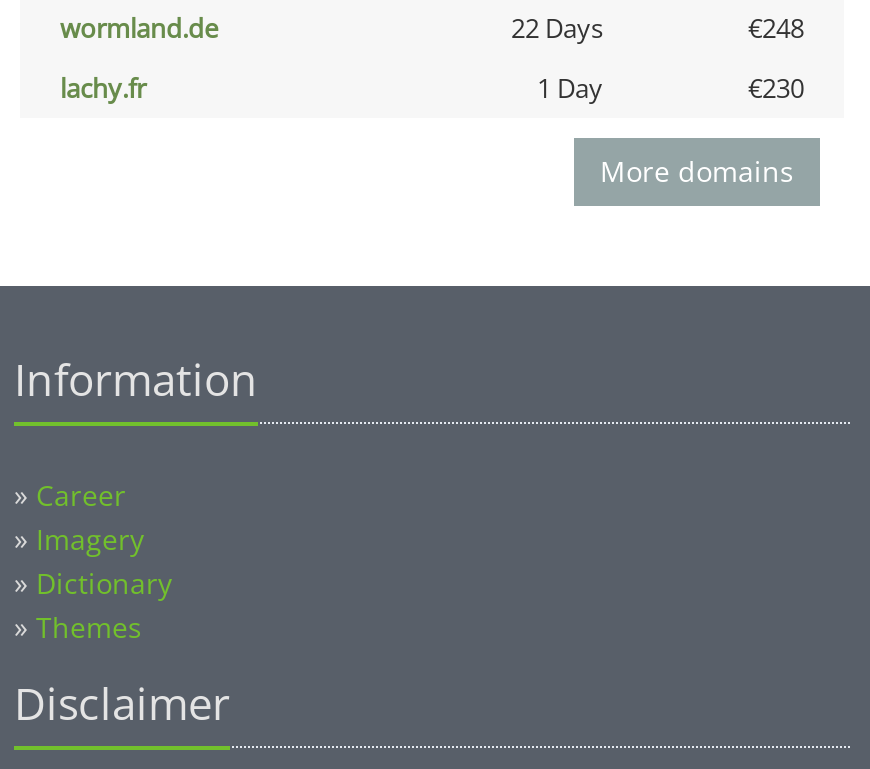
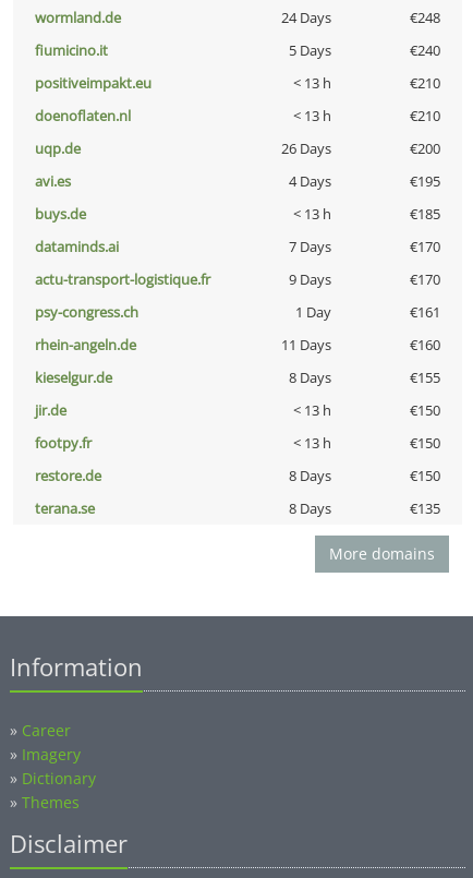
- 22 Days
+ 24 Days

- lachy.fr
+ fiumicino.it
+ 5 Days
+ €240
+ positiveimpakt.eu
+ < 13 h
+ €210
+ doenoflaten.nl
+ < 13 h
+ €210
+ uqp.de
+ 26 Days
+ €200
+ avi.es
+ 4 Days
+ €195
+ buys.de
+ < 13 h
+ €185
+ dataminds.ai
+ 7 Days
+ €170
+ actu-transport-logistique.fr
+ 9 Days
+ €170
+ psy-congress.ch

- €230
+ €161
+ rhein-angeln.de
+ 11 Days
+ €160
+ kieselgur.de
+ 8 Days
+ €155
+ jir.de
+ < 13 h
+ €150
+ footpy.fr
+ < 13 h
+ €150
+ restore.de
+ 8 Days
+ €150
+ terana.se
+ 8 Days
+ €135
